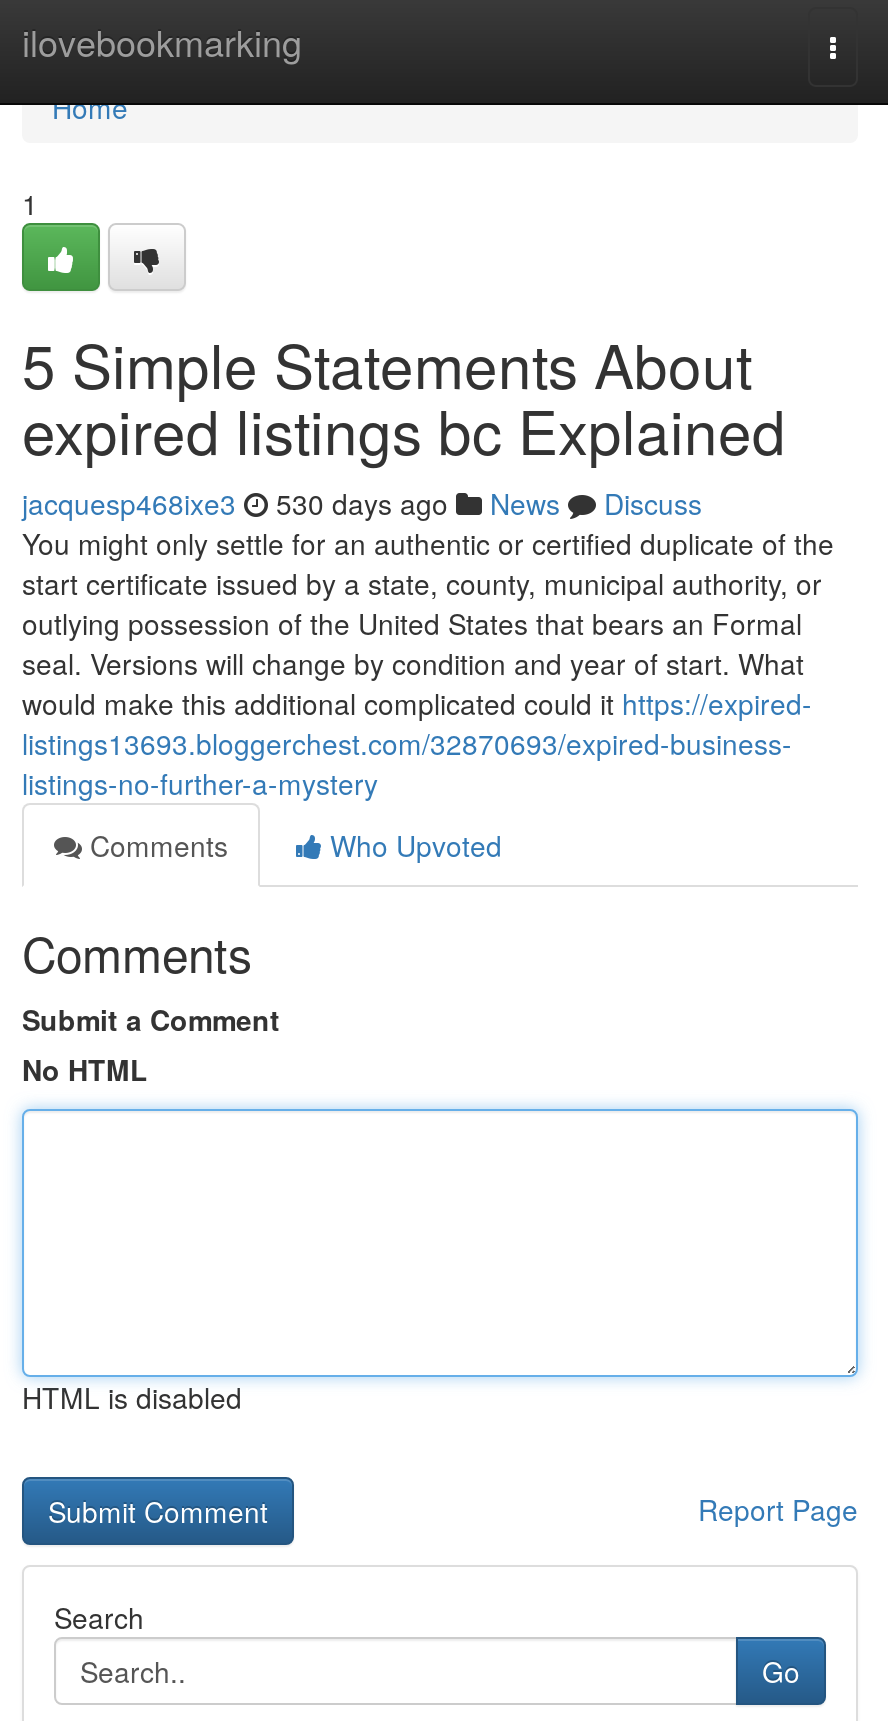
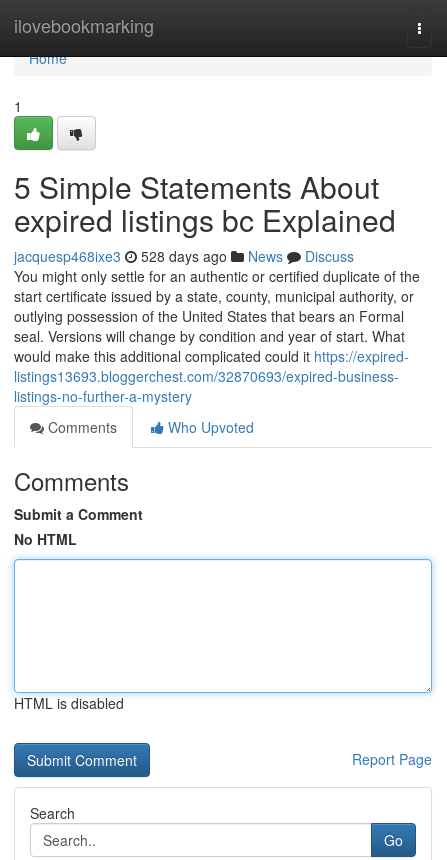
- jacquesp468ixe3 530 days ago News Discuss
+ jacquesp468ixe3 528 days ago News Discuss
